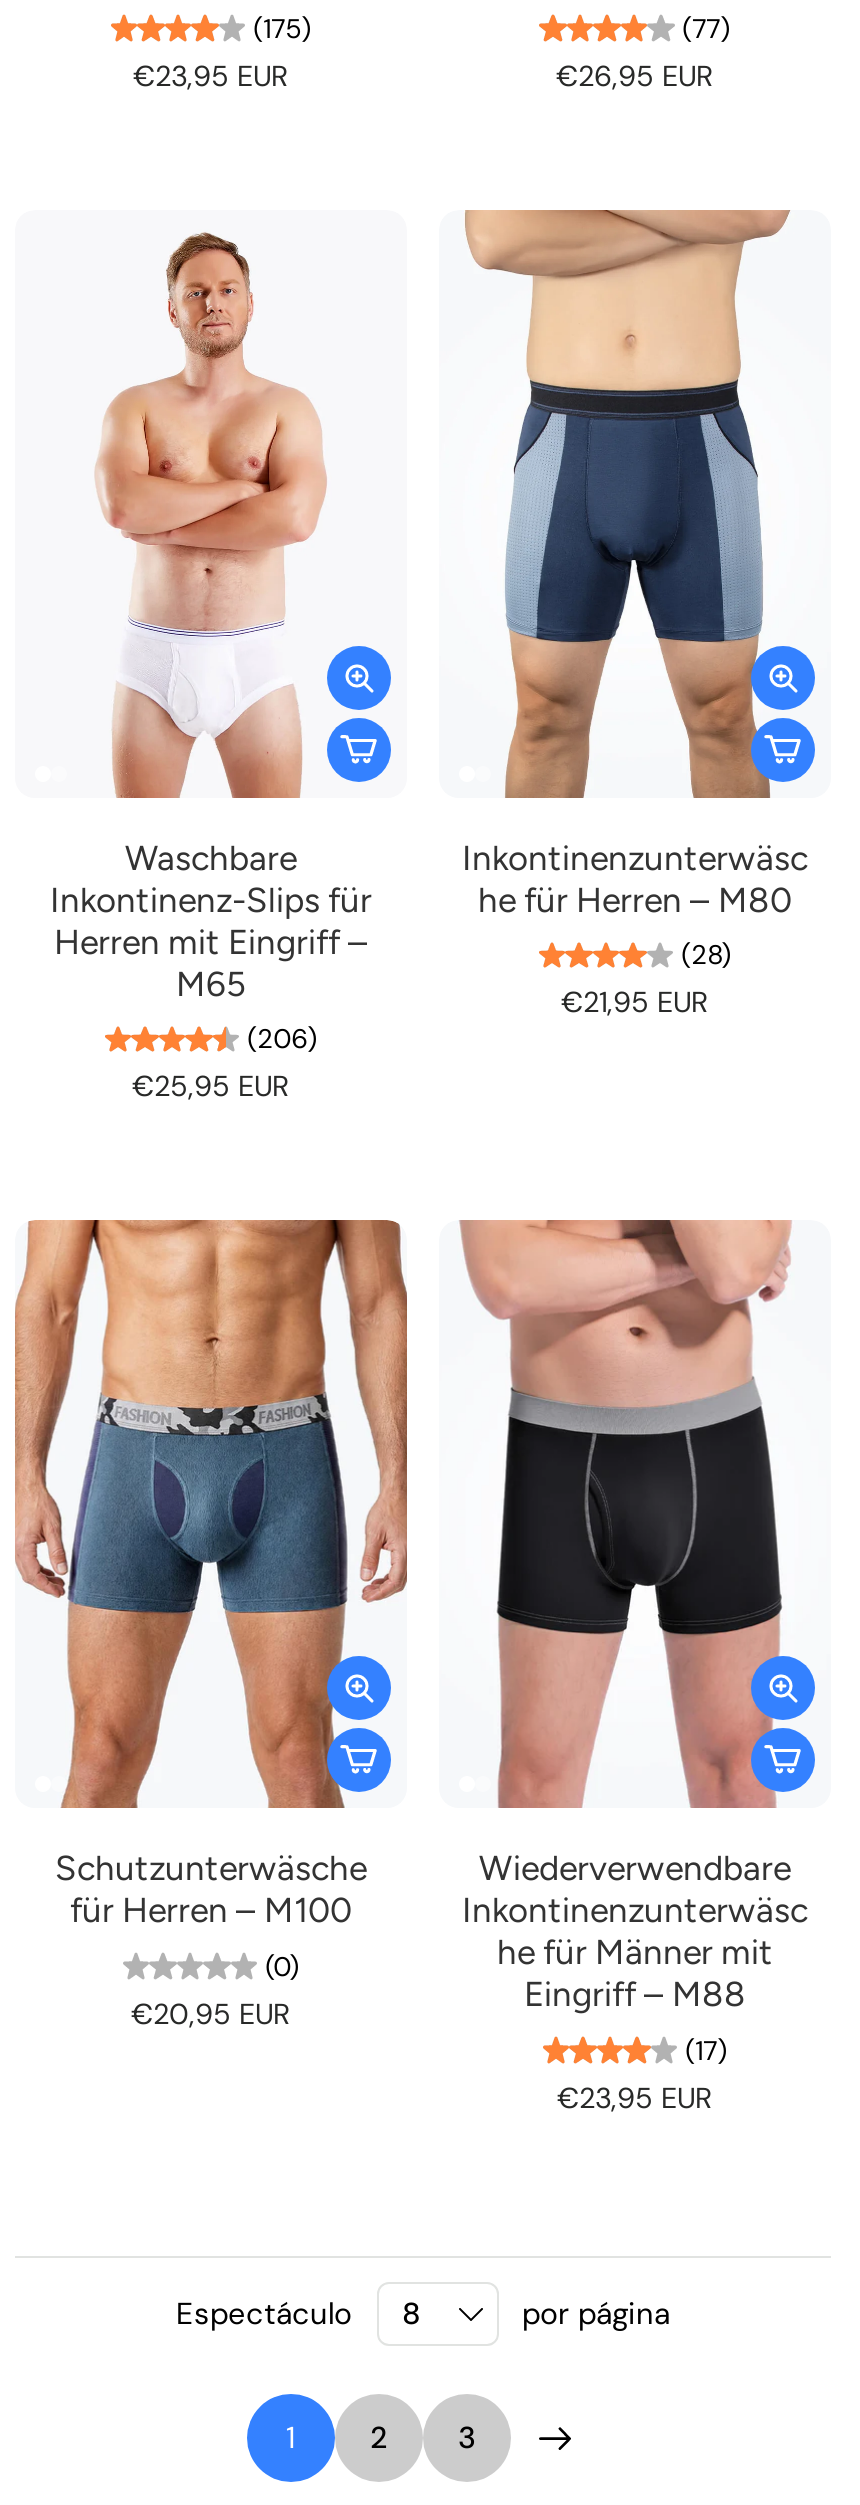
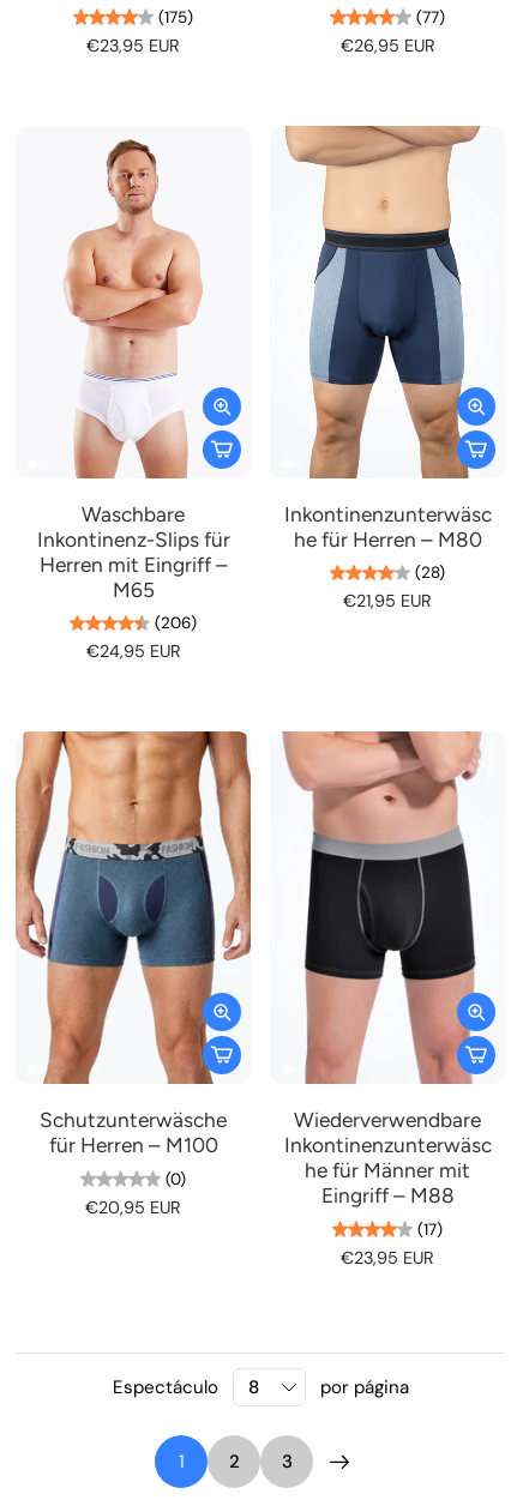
- €25,95 EUR
+ €24,95 EUR
